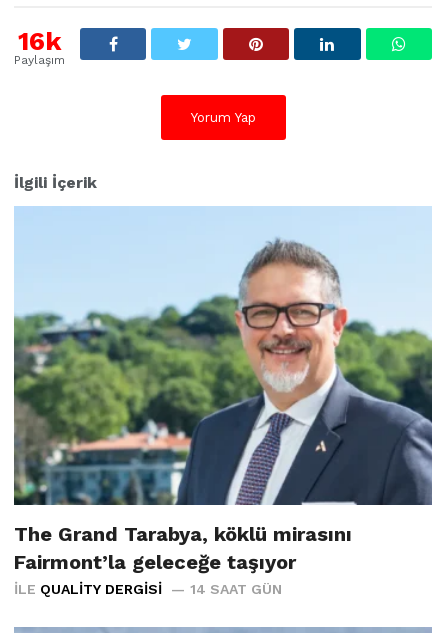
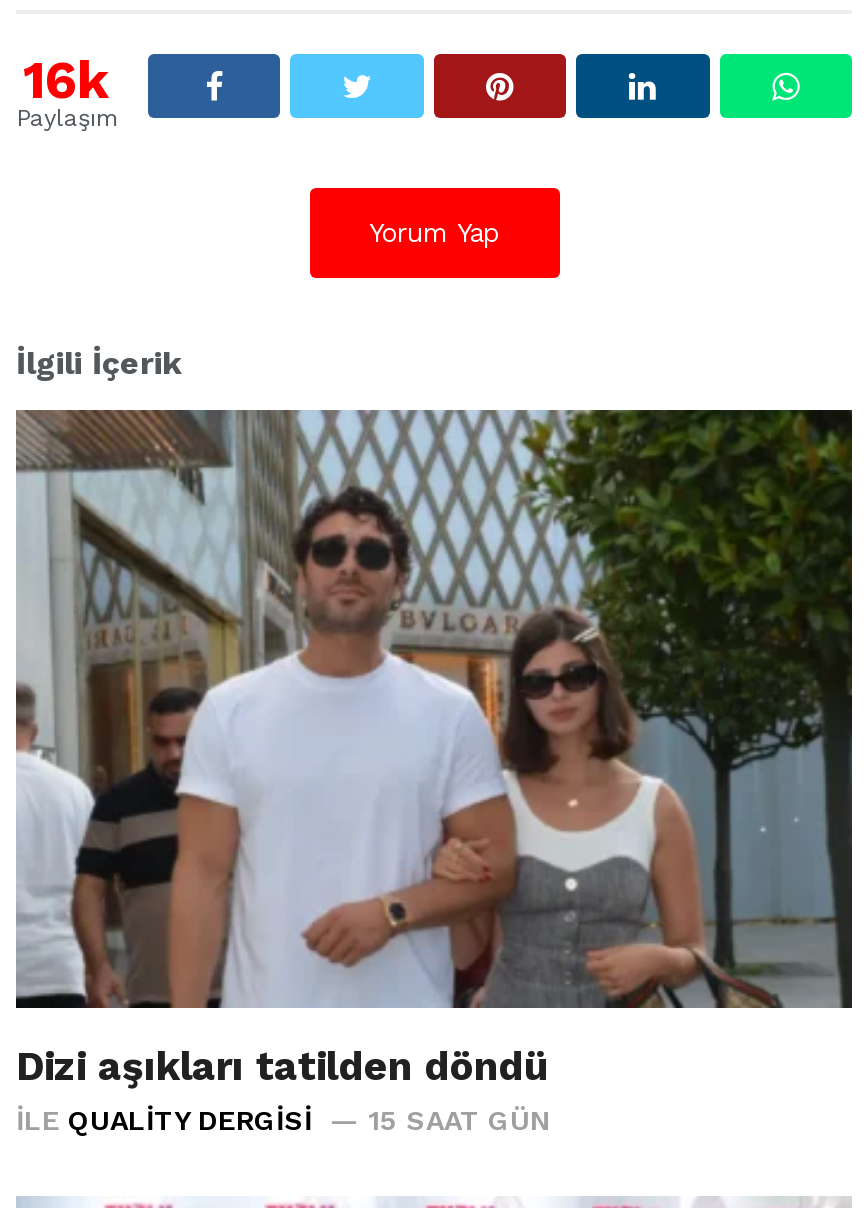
- [image]
- The Grand Tarabya, köklü mirasını
- Fairmont’la geleceğe taşıyor
+ [image]
+ Dizi aşıkları tatilden döndü

- 14 SAAT GÜN
+ 15 SAAT GÜN
